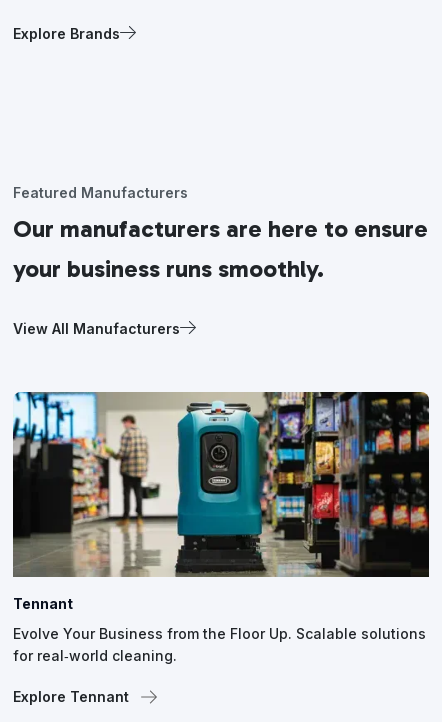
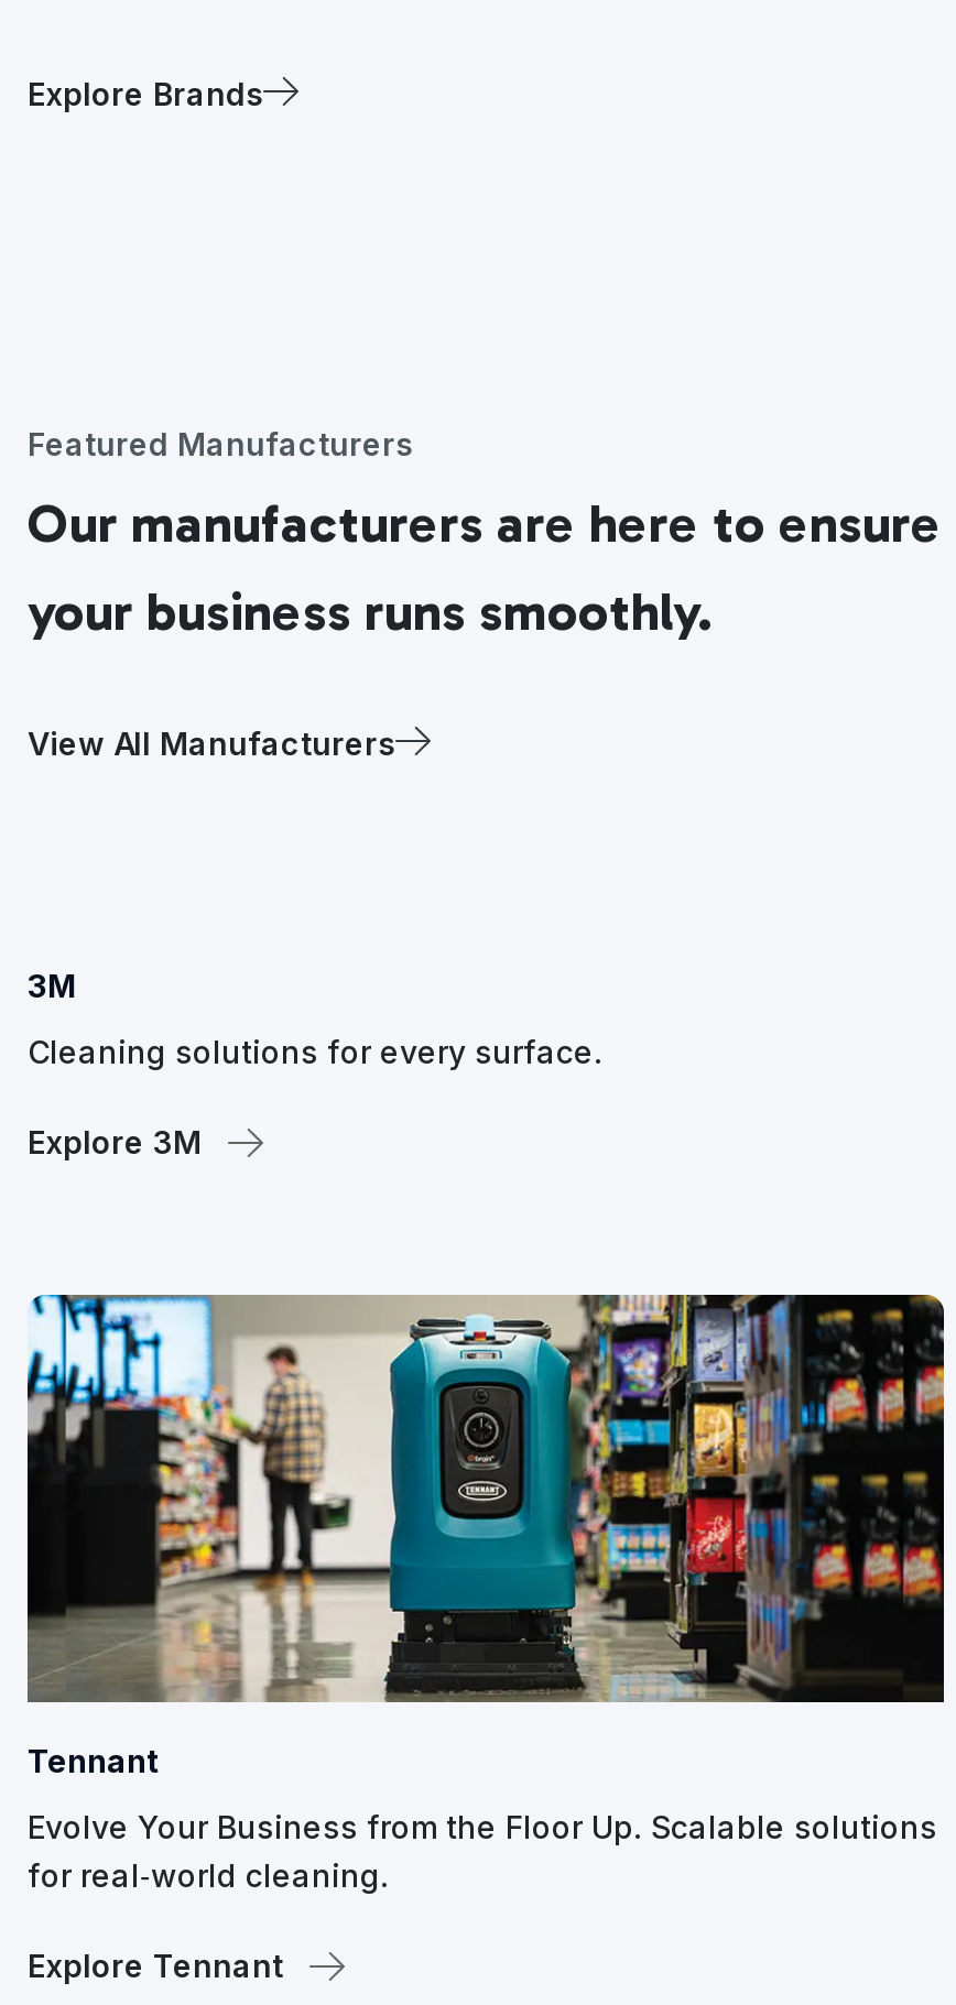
+ 3M
+ Cleaning solutions for every surface.
+ Explore 3M
